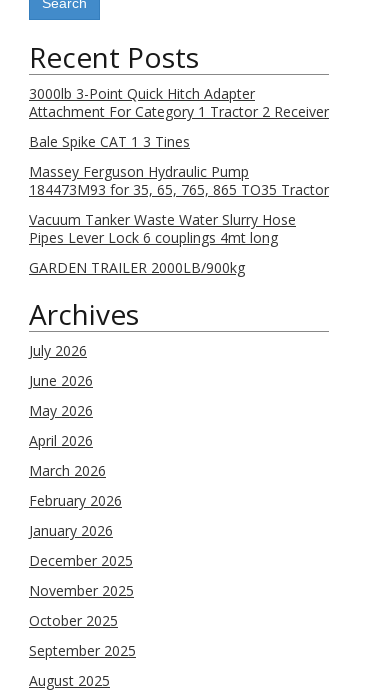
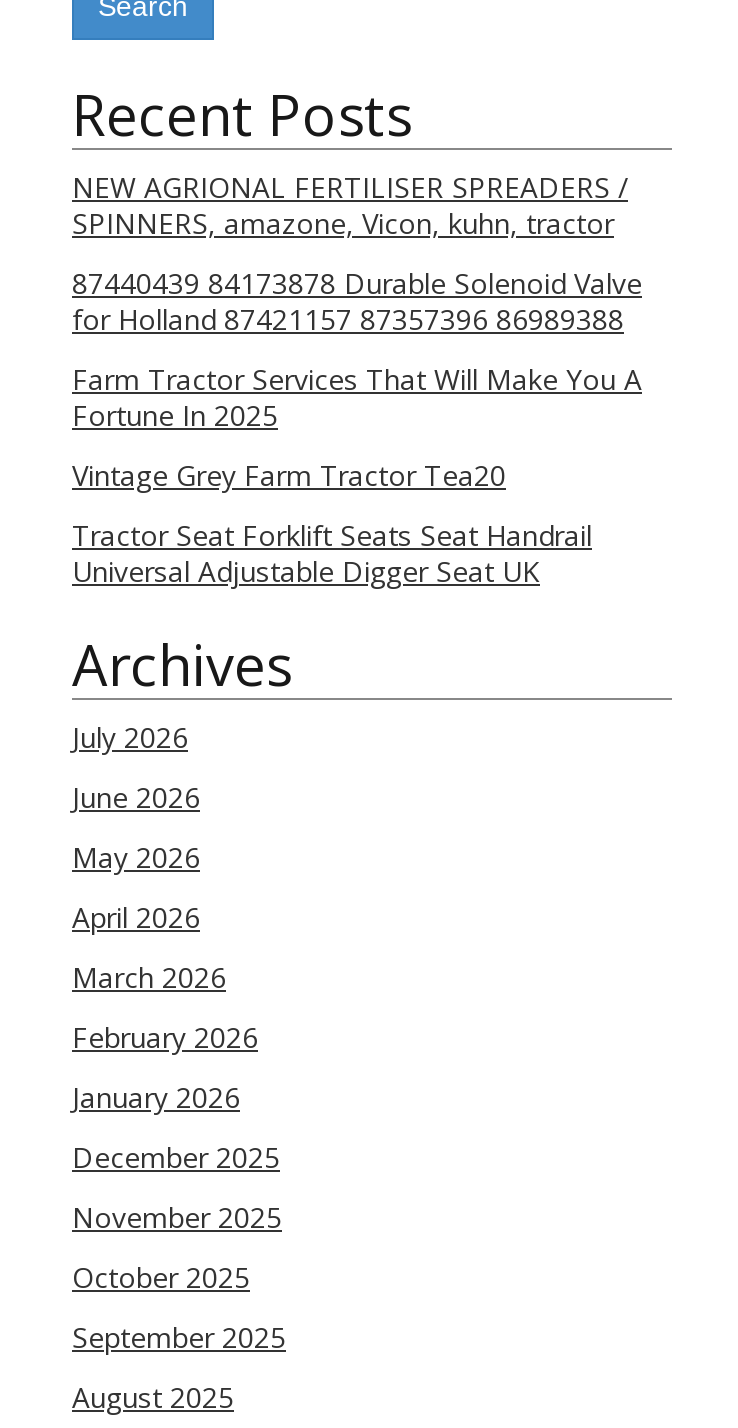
- 3000lb 3-Point Quick Hitch Adapter
- Attachment For Category 1 Tractor 2 Receiver
+ NEW AGRIONAL FERTILISER SPREADERS /
+ SPINNERS, amazone, Vicon, kuhn, tractor

- Bale Spike CAT 1 3 Tines
+ 87440439 84173878 Durable Solenoid Valve
+ for Holland 87421157 87357396 86989388

- Massey Ferguson Hydraulic Pump
- 184473M93 for 35, 65, 765, 865 TO35 Tractor
+ Farm Tractor Services That Will Make You A
+ Fortune In 2025

- Vacuum Tanker Waste Water Slurry Hose
- Pipes Lever Lock 6 couplings 4mt long
+ Vintage Grey Farm Tractor Tea20

- GARDEN TRAILER 2000LB/900kg
+ Tractor Seat Forklift Seats Seat Handrail
+ Universal Adjustable Digger Seat UK
